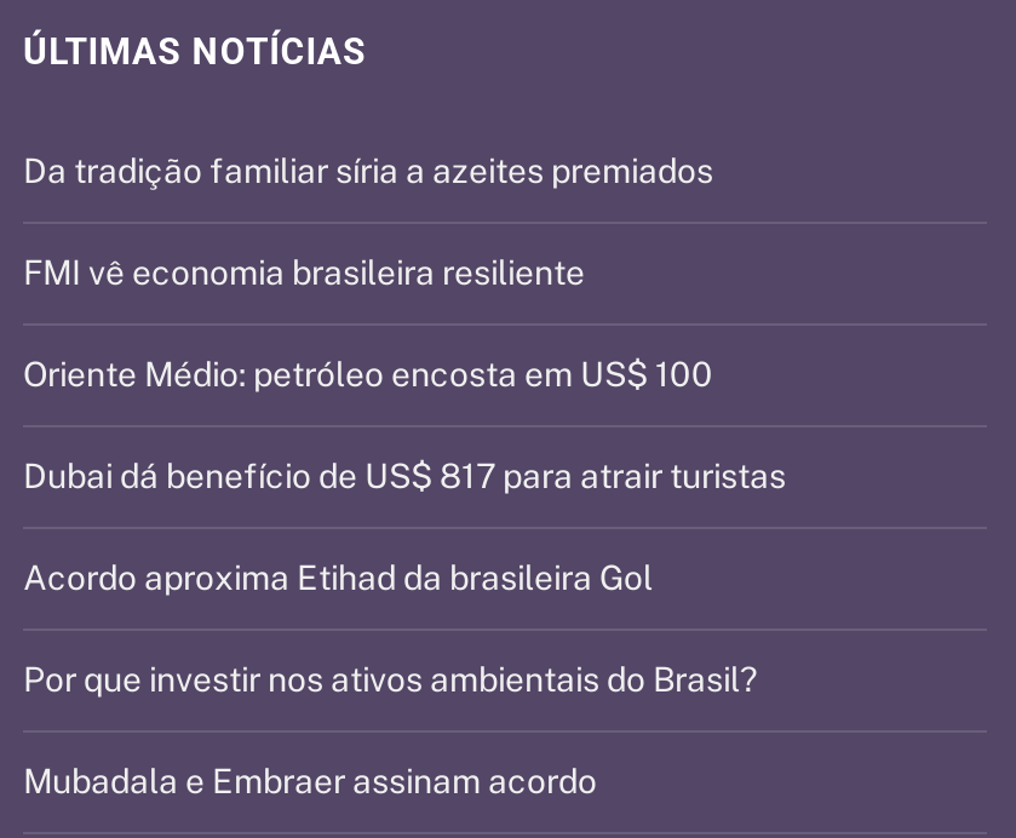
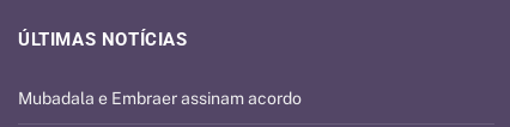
- Da tradição familiar síria a azeites premiados
- FMI vê economia brasileira resiliente
- Oriente Médio: petróleo encosta em US$ 100
- Dubai dá benefício de US$ 817 para atrair turistas
- Acordo aproxima Etihad da brasileira Gol
- Por que investir nos ativos ambientais do Brasil?
